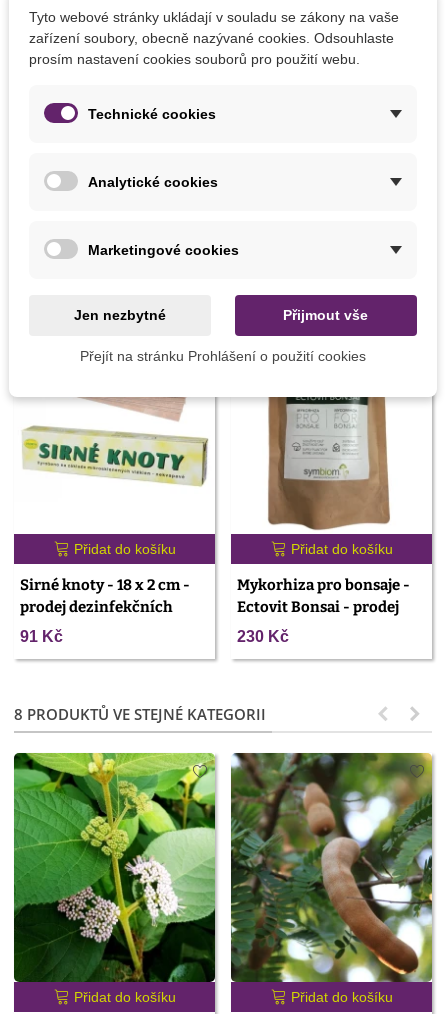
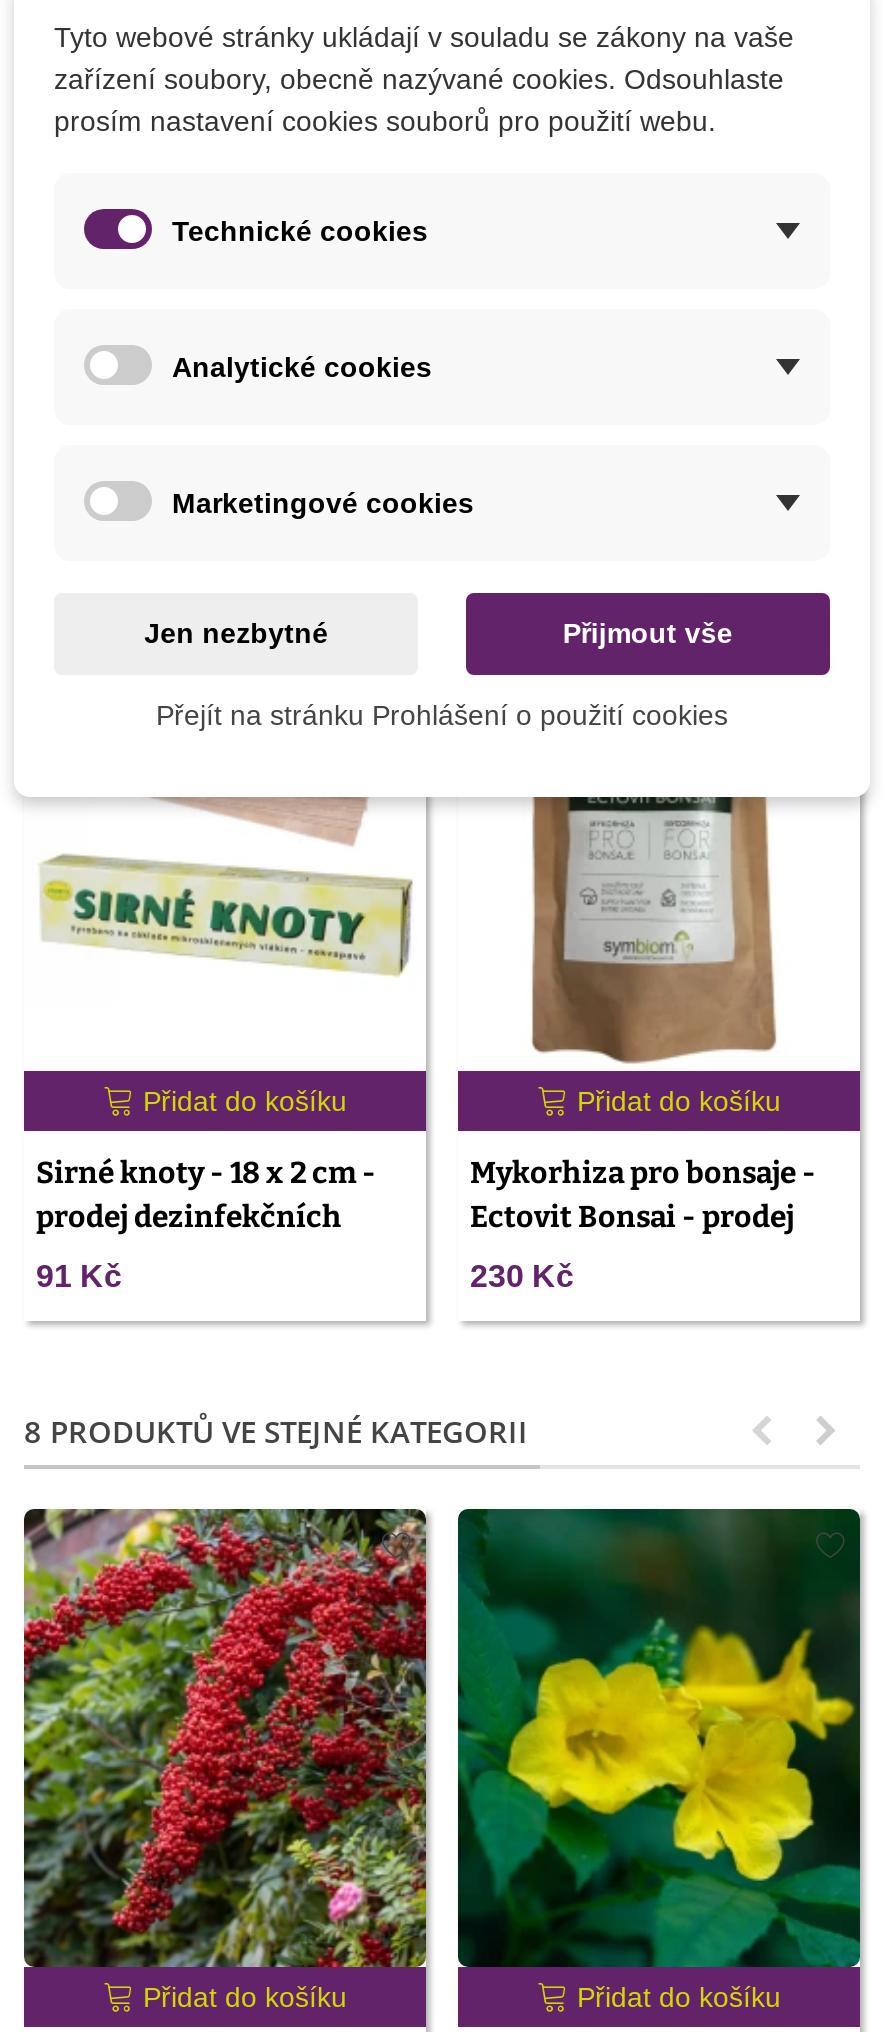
- [image]
+ [image]

- [image]
+ [image]
